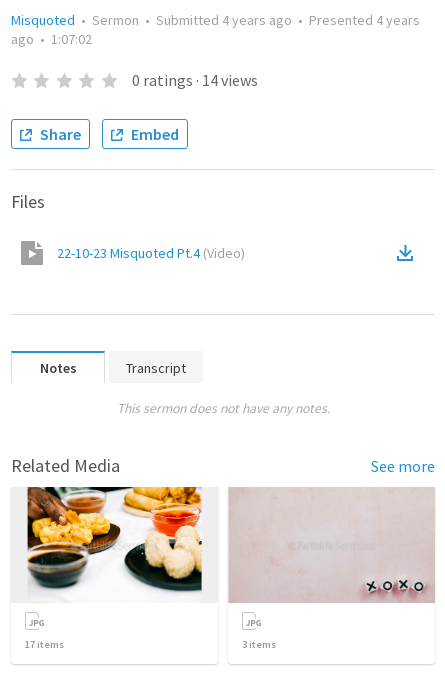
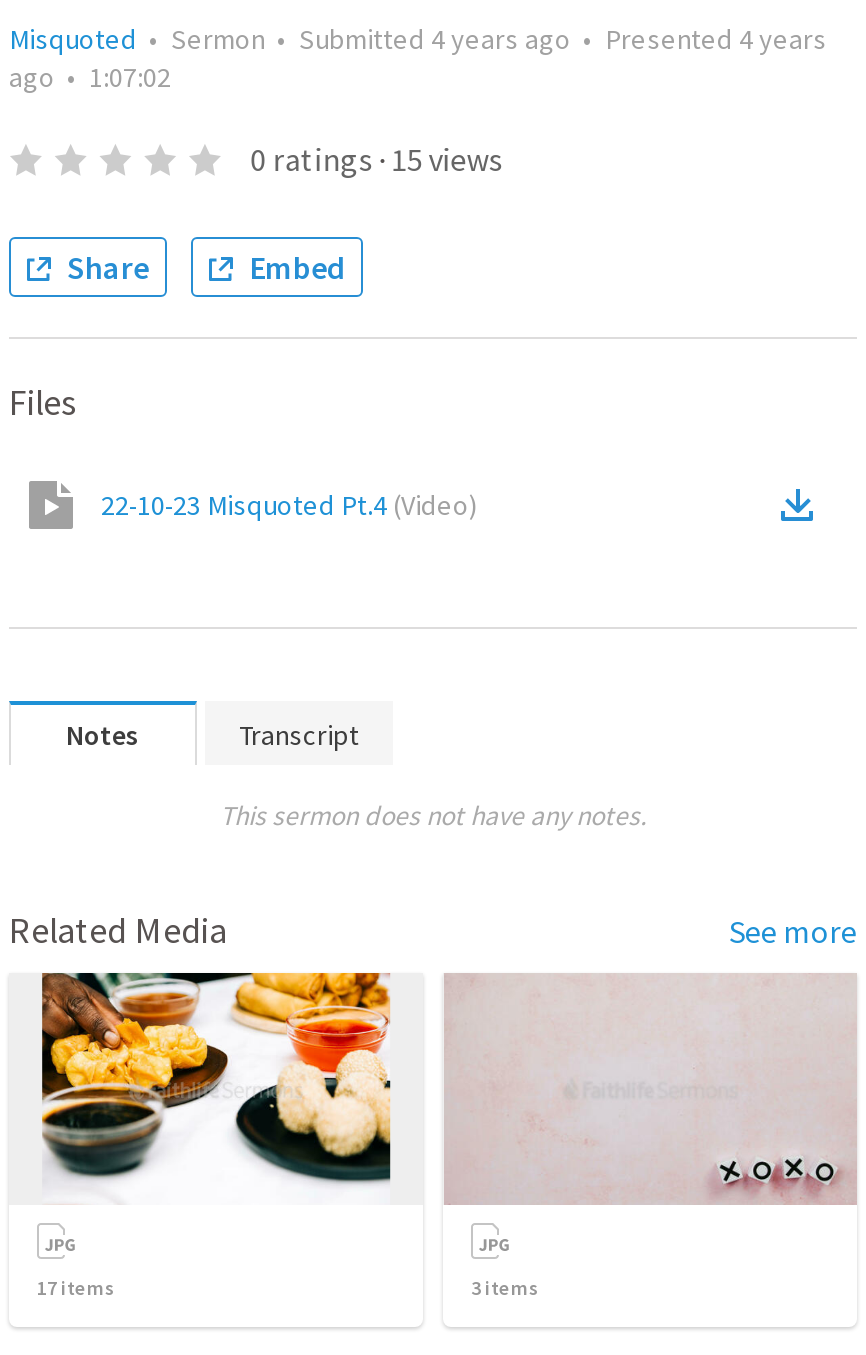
- 0 ratings · 14 views
+ 0 ratings · 15 views
